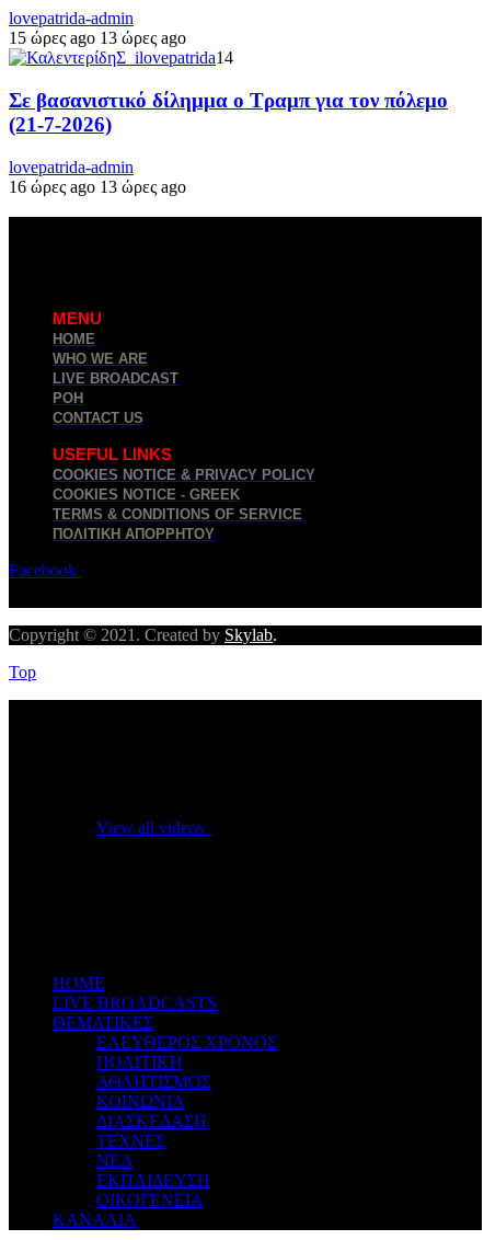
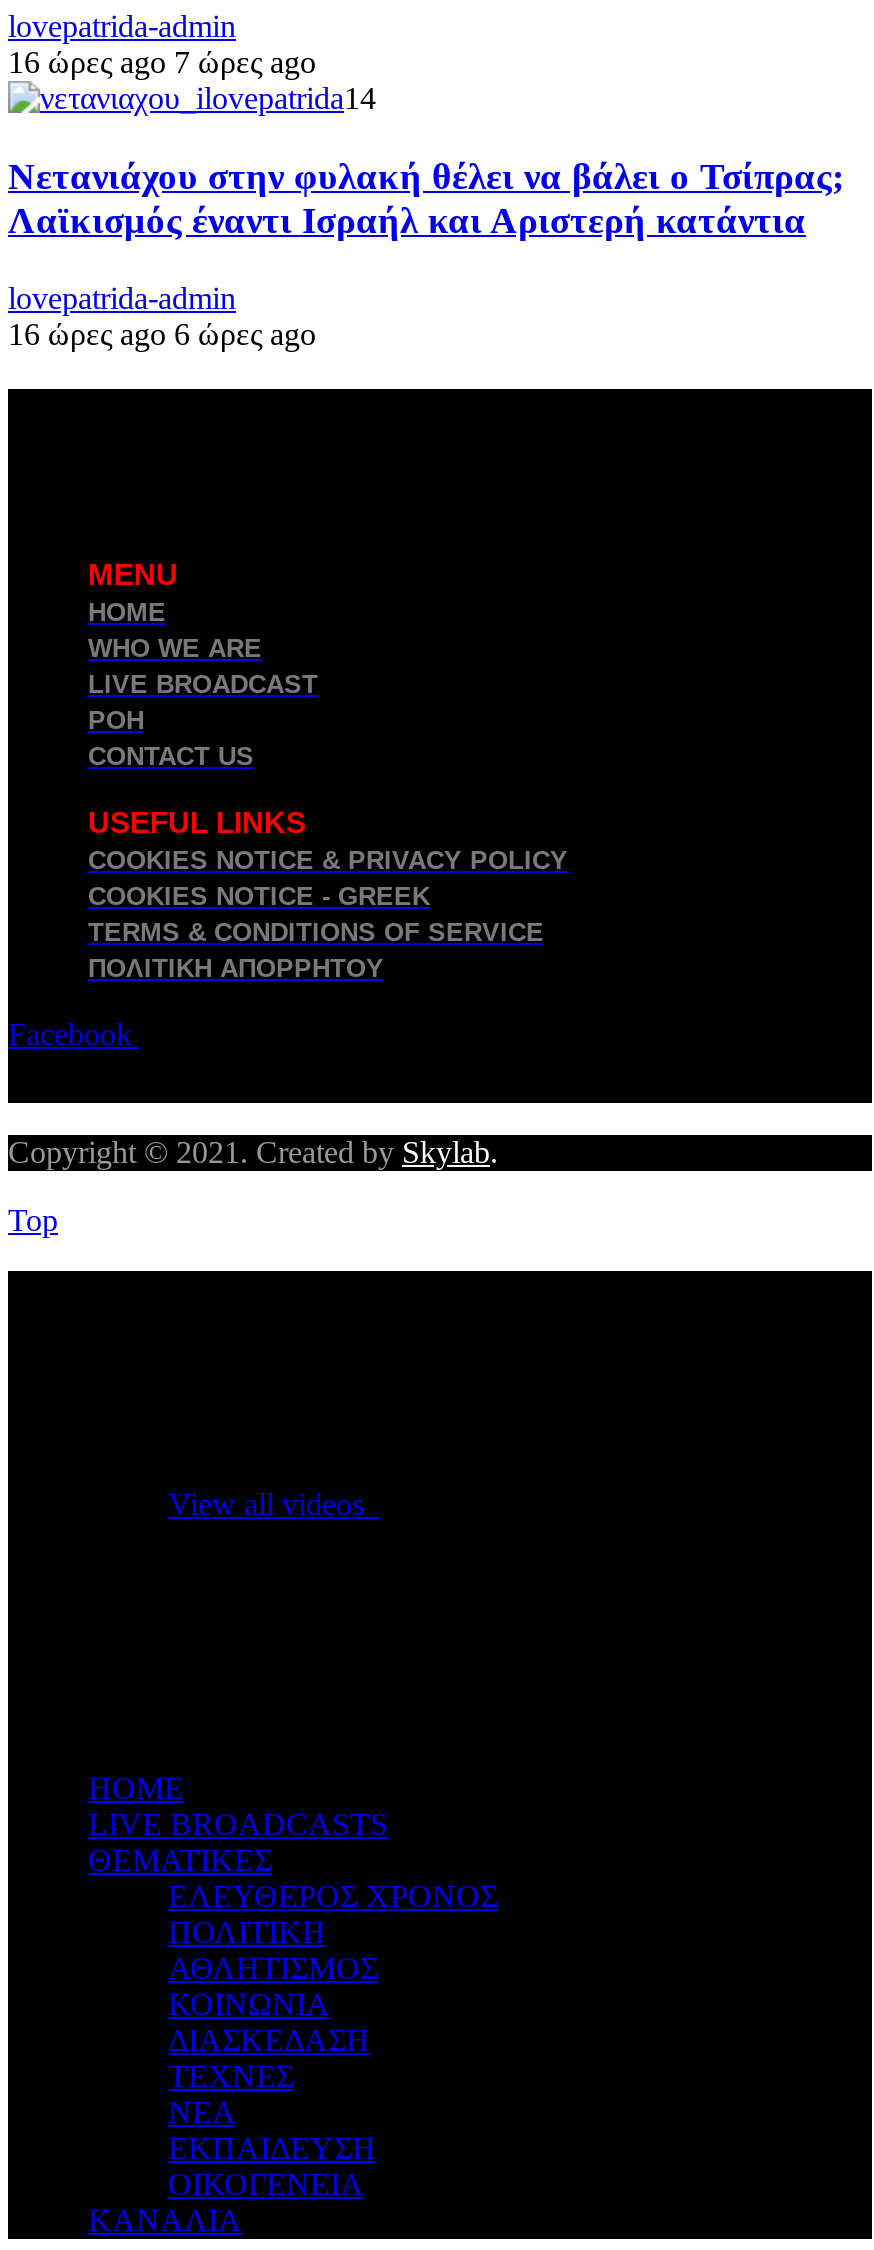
- 15 ώρες ago 13 ώρες ago
+ 16 ώρες ago 7 ώρες ago

- Σε βασανιστικό δίλημμα ο Τραμπ για τον πόλεμο
- (21-7-2026)
+ Νετανιάχου στην φυλακή θέλει να βάλει ο Τσίπρας;
+ Λαϊκισμός έναντι Ισραήλ και Αριστερή κατάντια

- 16 ώρες ago 13 ώρες ago
+ 16 ώρες ago 6 ώρες ago
